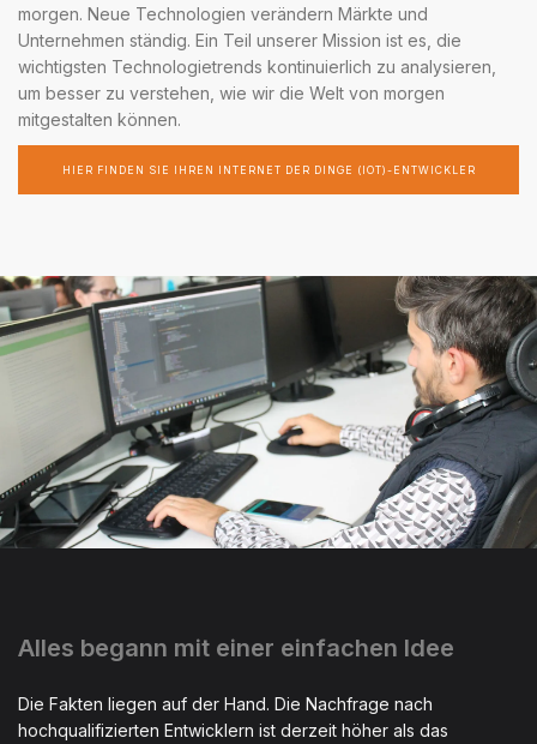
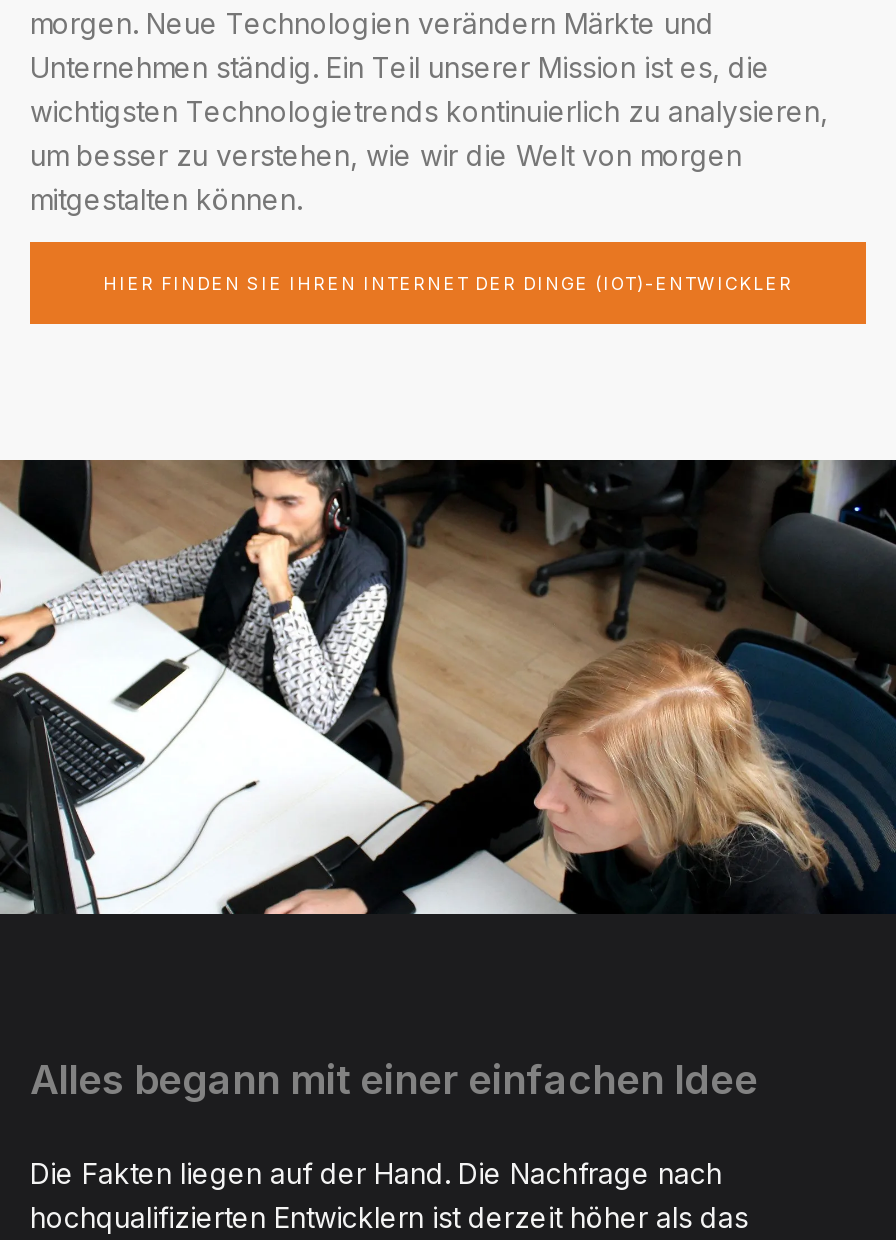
- [image]
+ [image]
